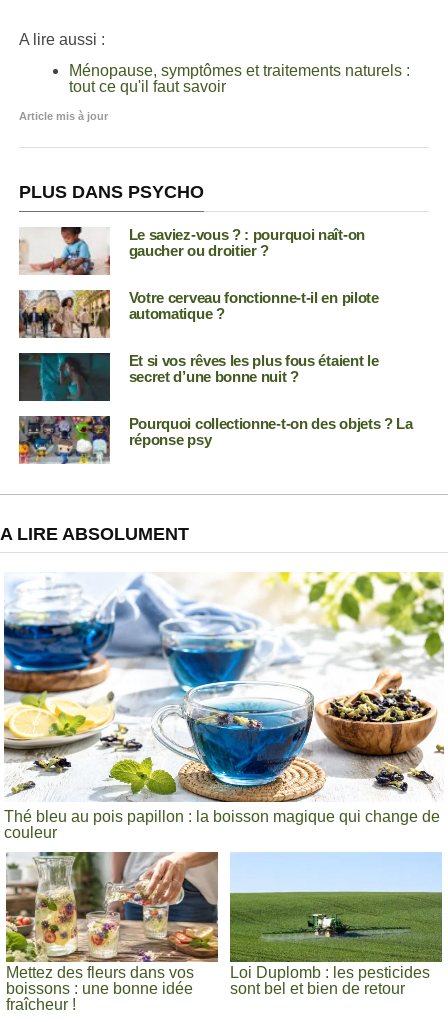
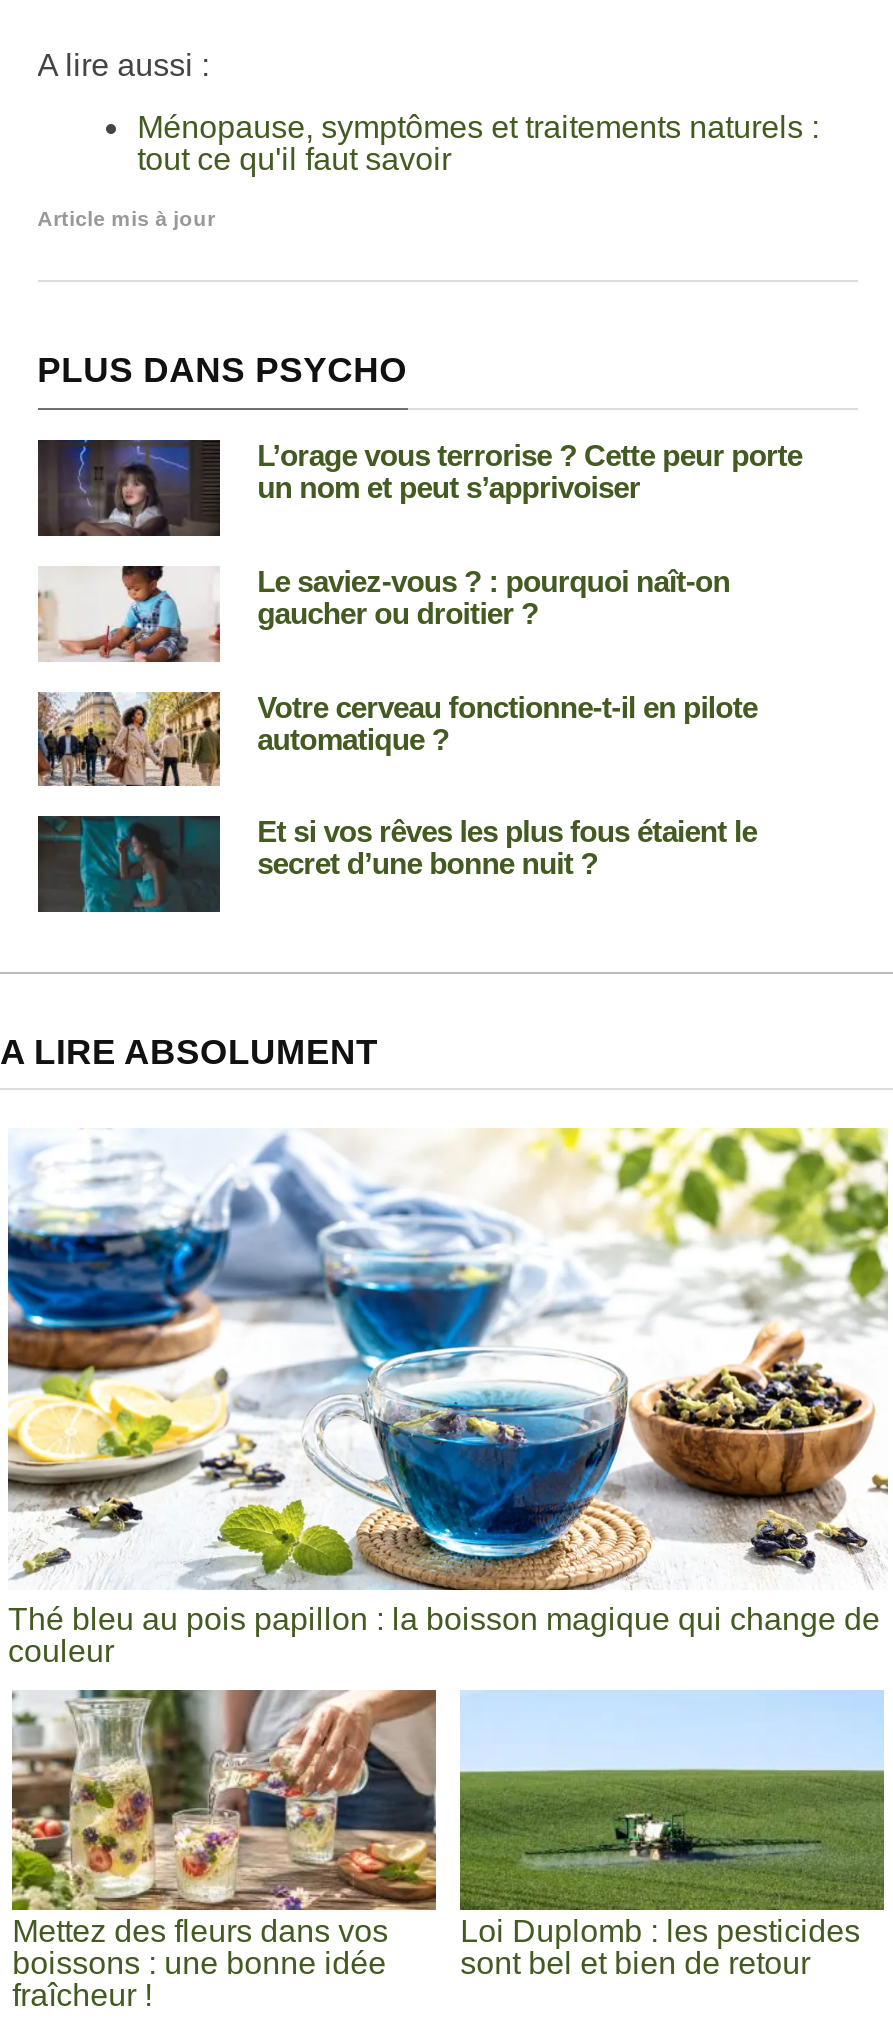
+ [image]
+ L’orage vous terrorise ? Cette peur porte
+ un nom et peut s’apprivoiser

moved down: [image] | Le saviez-vous ? : pourquoi naît-on | gaucher ou droitier ? | Votre cerveau fonctionne-t-il en pilote | automatique ? | Et si vos rêves les plus fous étaient le | secret d’une bonne nuit ?

- [image]
- Pourquoi collectionne-t-on des objets ? La
- réponse psy
